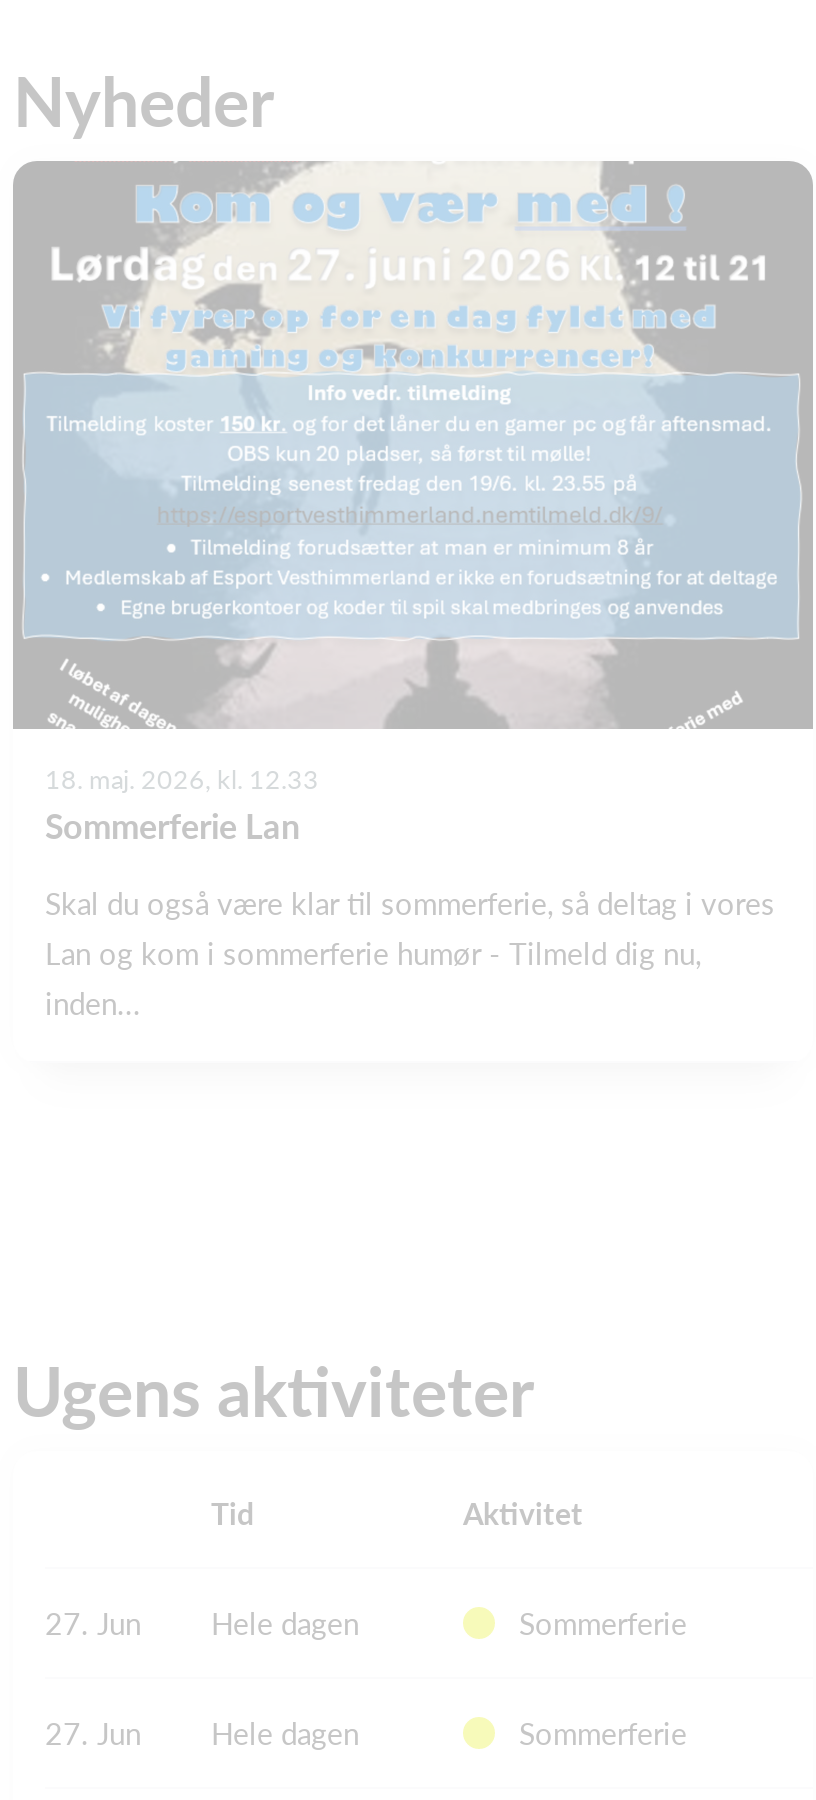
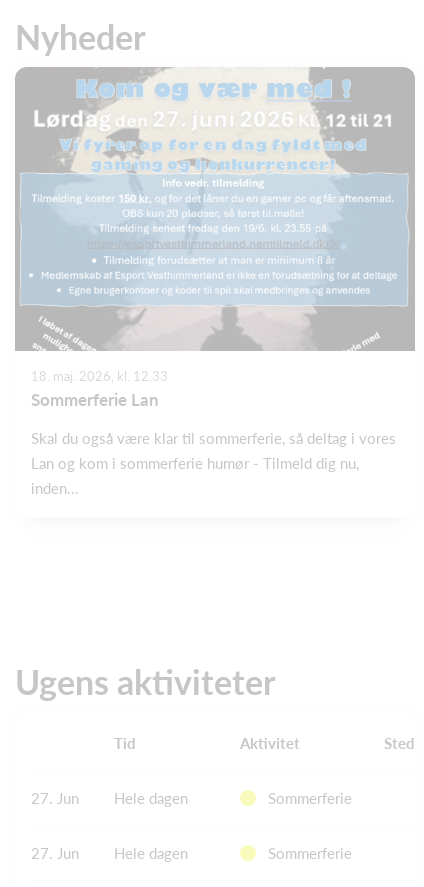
+ Sted
